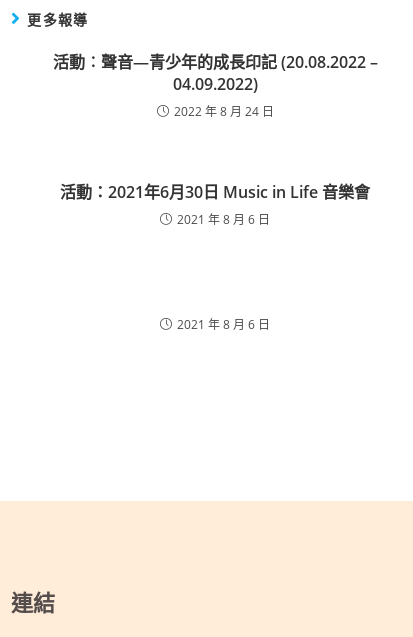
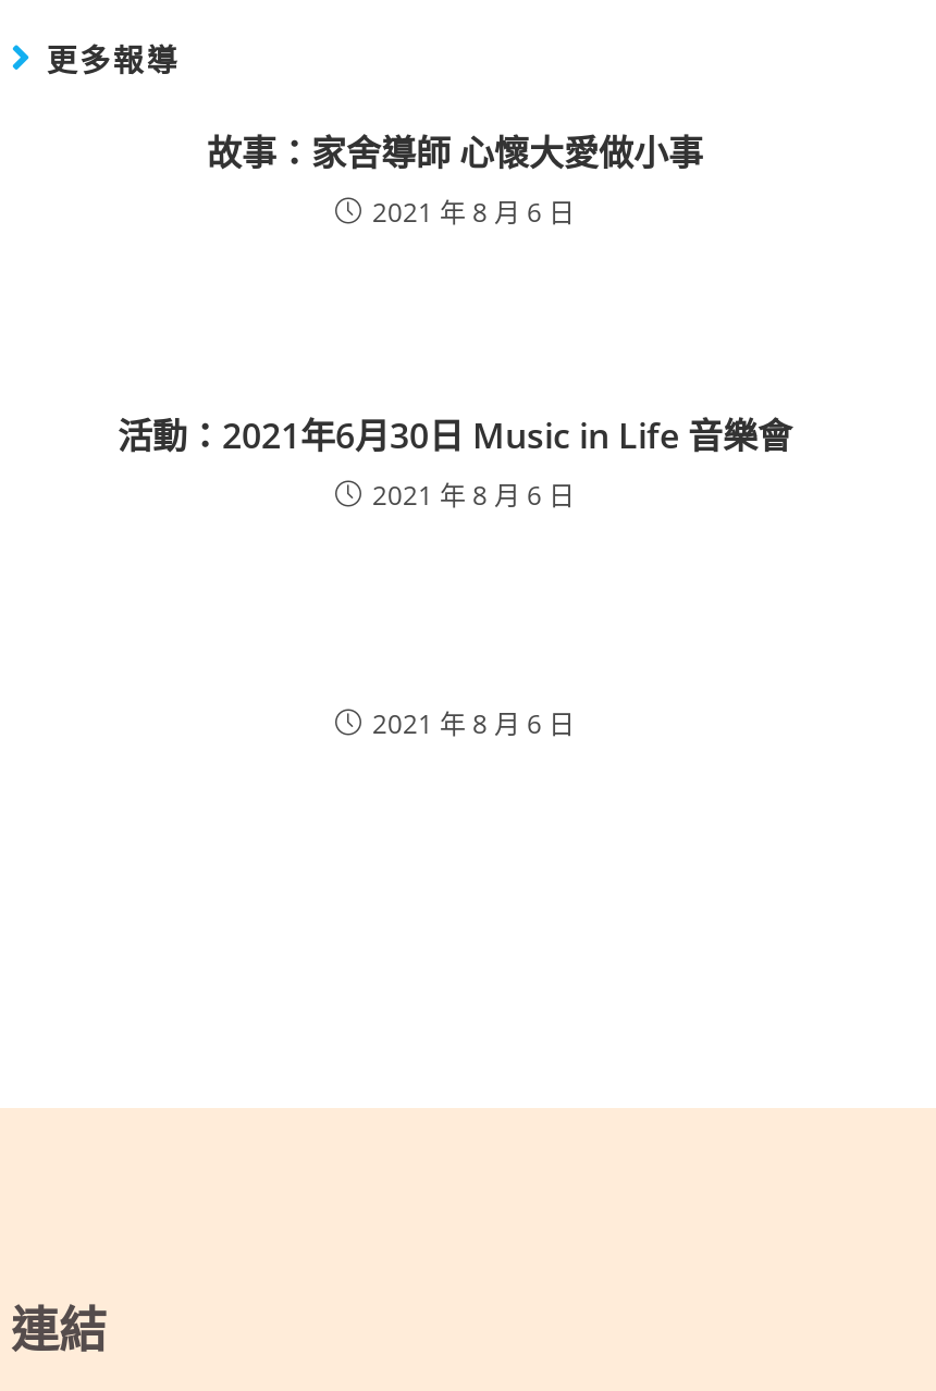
- 活動︰聲音—青少年的成長印記 (20.08.2022 –
- 04.09.2022)
- 2022 年 8 月 24 日
+ 故事：家舍導師 心懷大愛做小事
+ 2021 年 8 月 6 日
